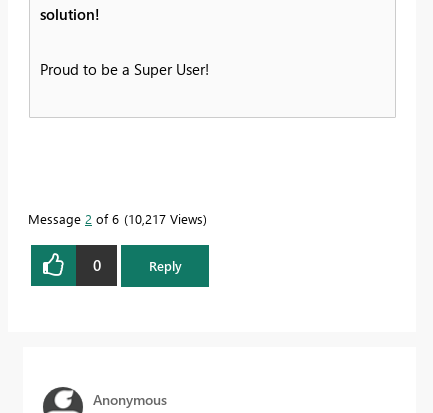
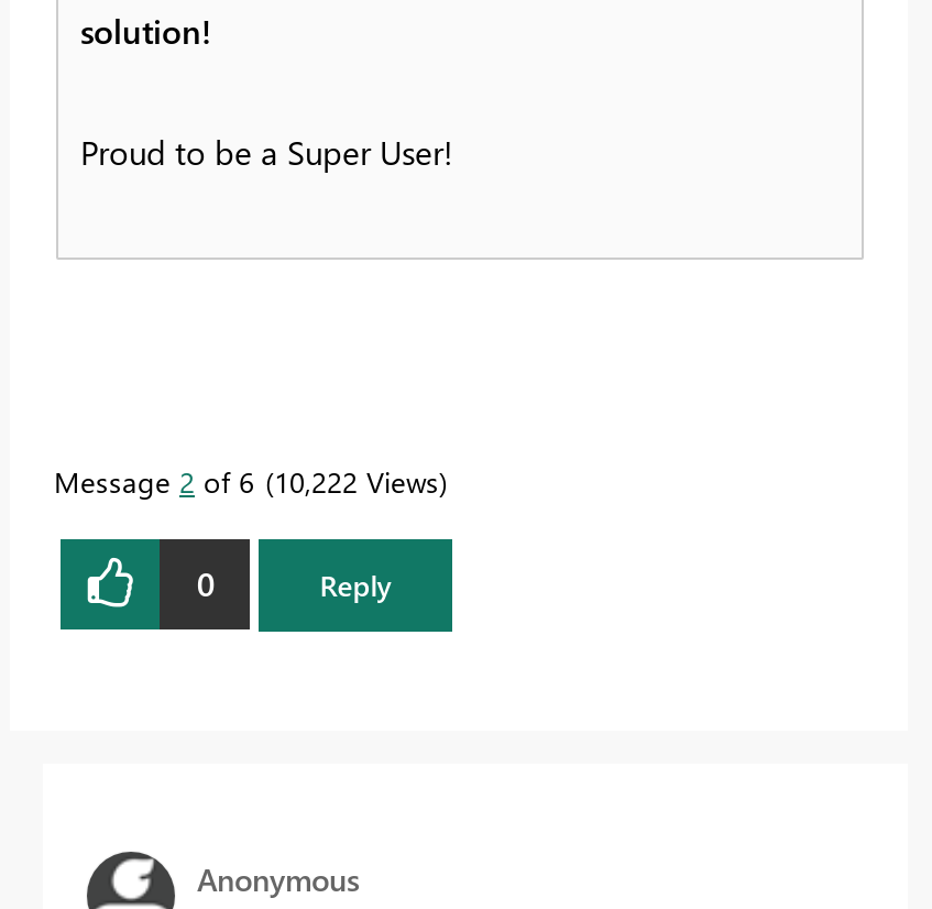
- Message 2 of 6 10,217 Views
+ Message 2 of 6 10,222 Views
